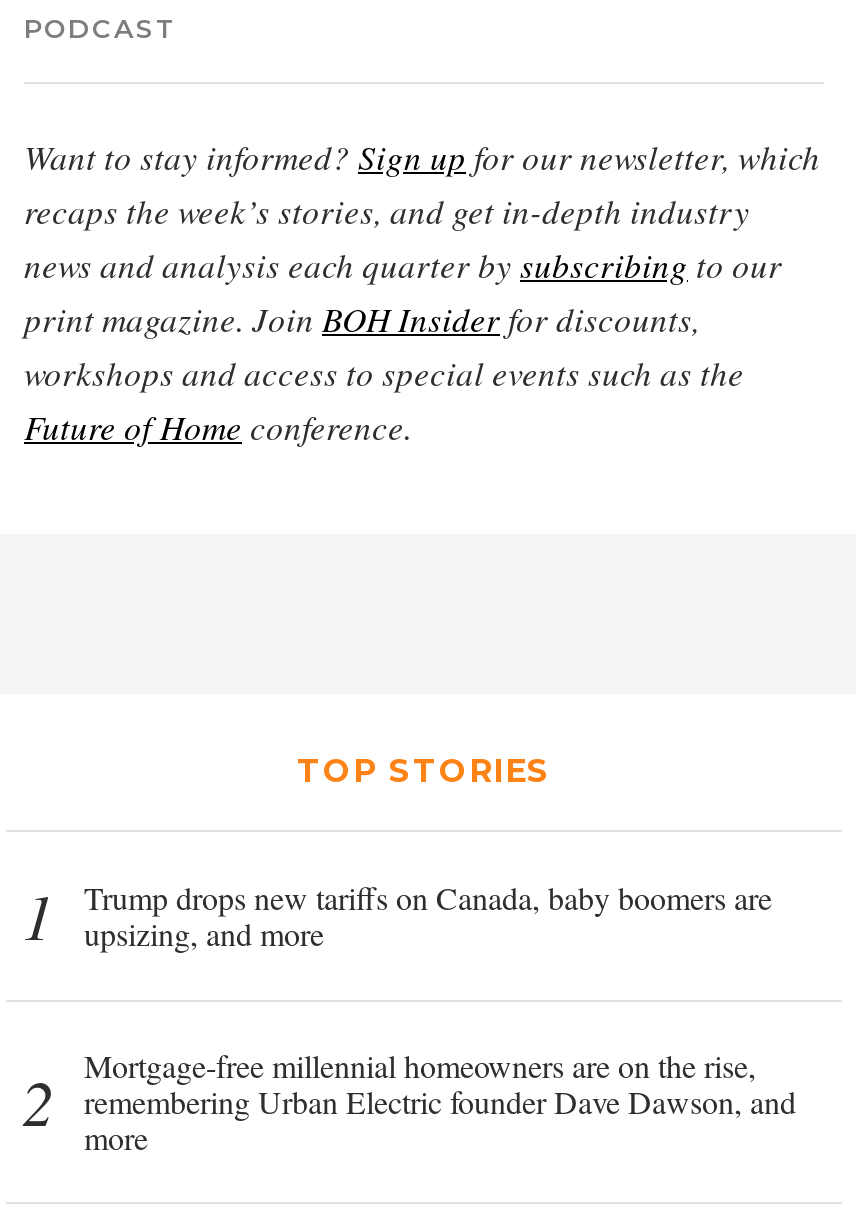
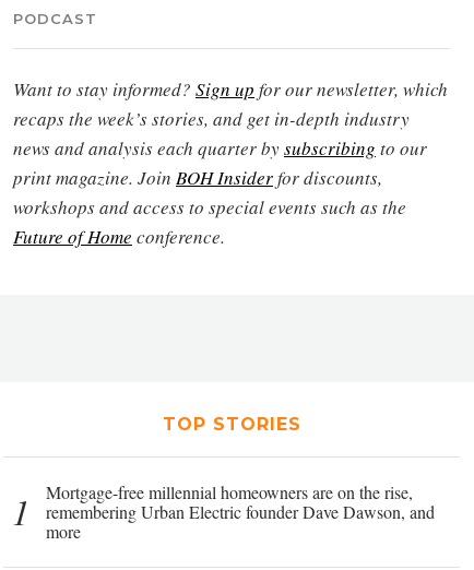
- Trump drops new tariffs on Canada, baby boomers are
- upsizing, and more
- 2
